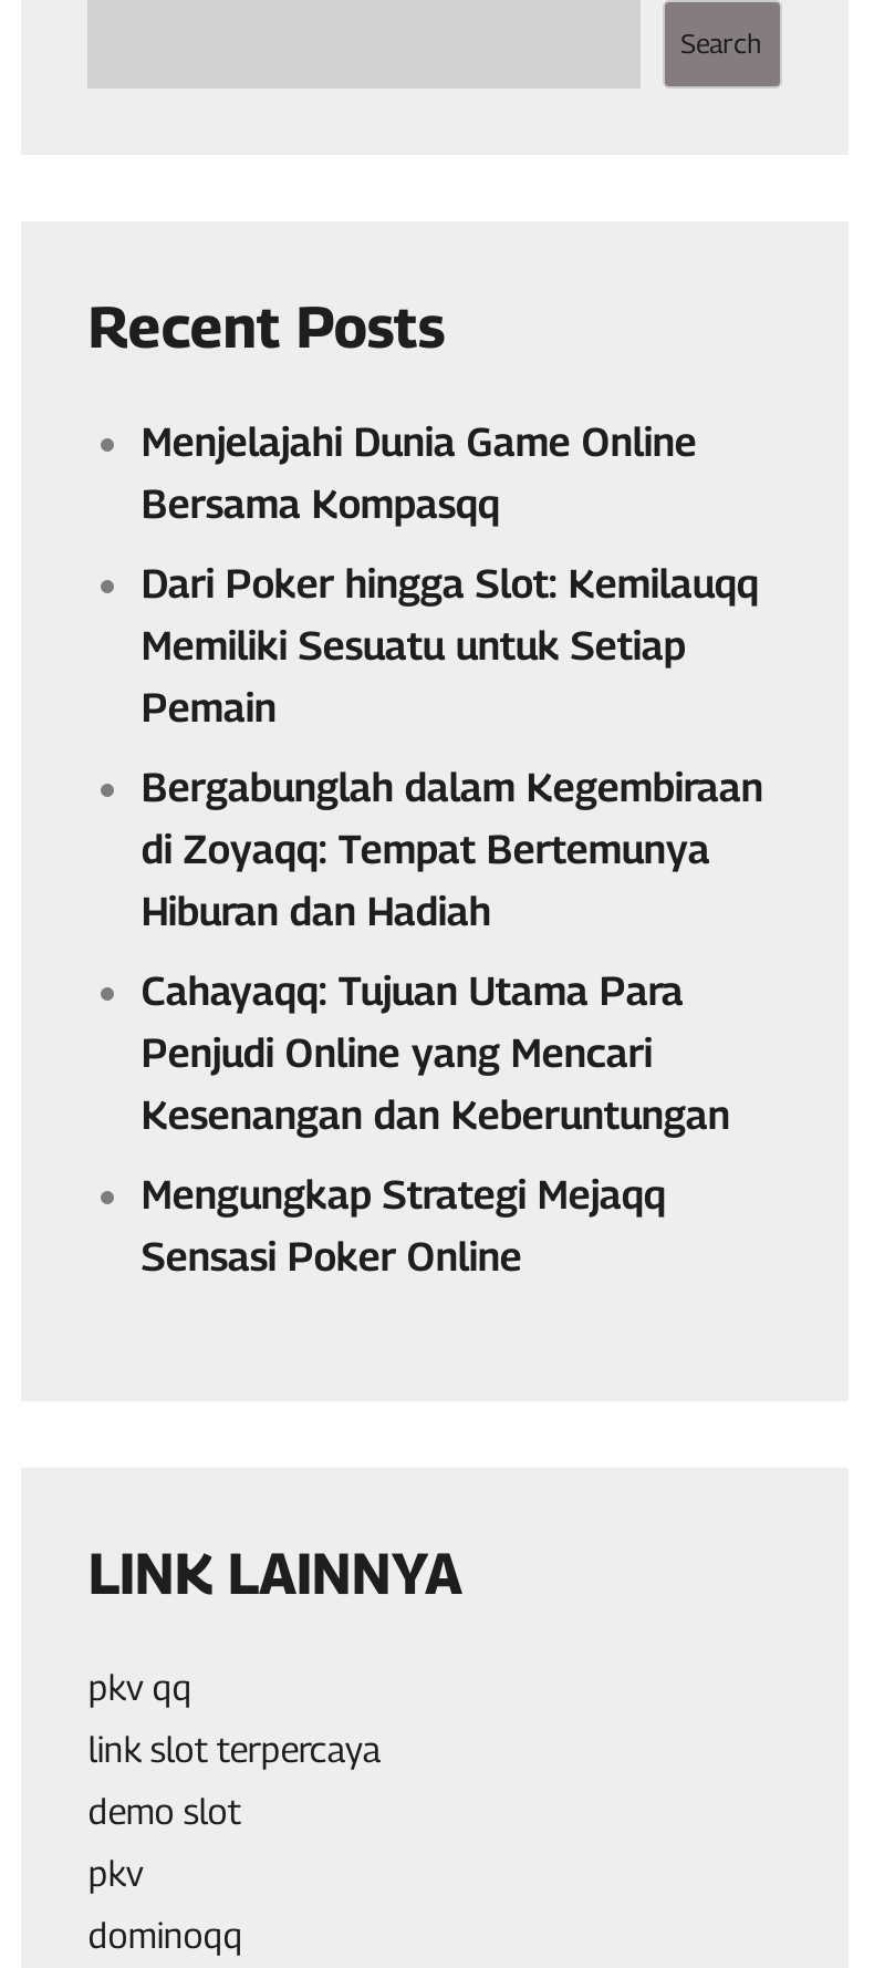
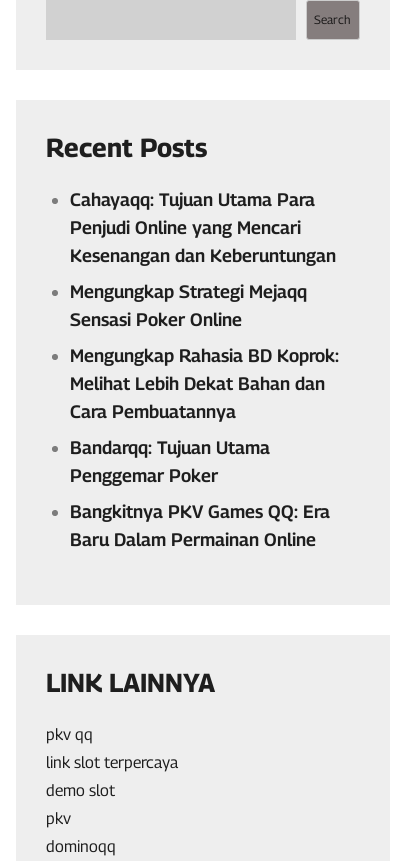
- Menjelajahi Dunia Game Online
- Bersama Kompasqq
- Dari Poker hingga Slot: Kemilauqq
- Memiliki Sesuatu untuk Setiap
- Pemain
- Bergabunglah dalam Kegembiraan
- di Zoyaqq: Tempat Bertemunya
- Hiburan dan Hadiah

moved up: Cahayaqq: Tujuan Utama Para | Penjudi Online yang Mencari | Kesenangan dan Keberuntungan | Mengungkap Strategi Mejaqq | Sensasi Poker Online

+ Mengungkap Rahasia BD Koprok:
+ Melihat Lebih Dekat Bahan dan
+ Cara Pembuatannya
+ Bandarqq: Tujuan Utama
+ Penggemar Poker
+ Bangkitnya PKV Games QQ: Era
+ Baru Dalam Permainan Online
